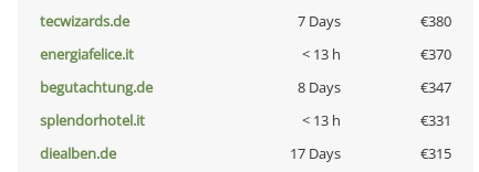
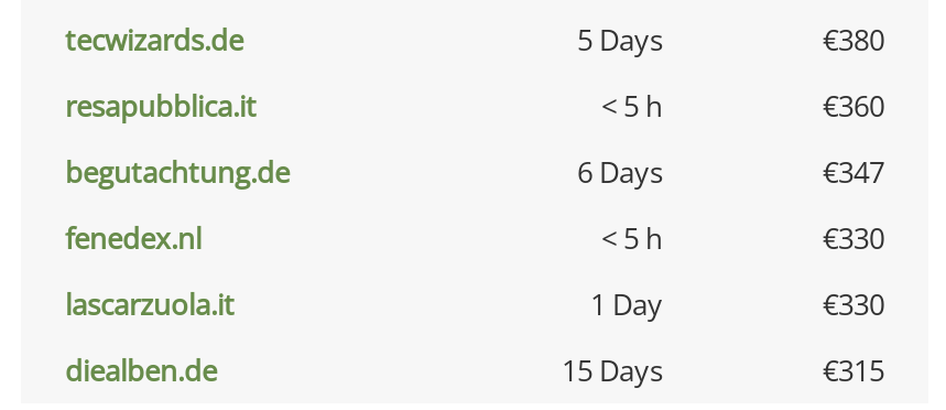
- 7 Days
+ 5 Days

- energiafelice.it
- < 13 h
- €370
+ resapubblica.it
+ < 5 h
+ €360

- 8 Days
+ 6 Days

- splendorhotel.it
- < 13 h
- €331
+ fenedex.nl
+ < 5 h
+ €330
+ lascarzuola.it
+ 1 Day
+ €330

- 17 Days
+ 15 Days
